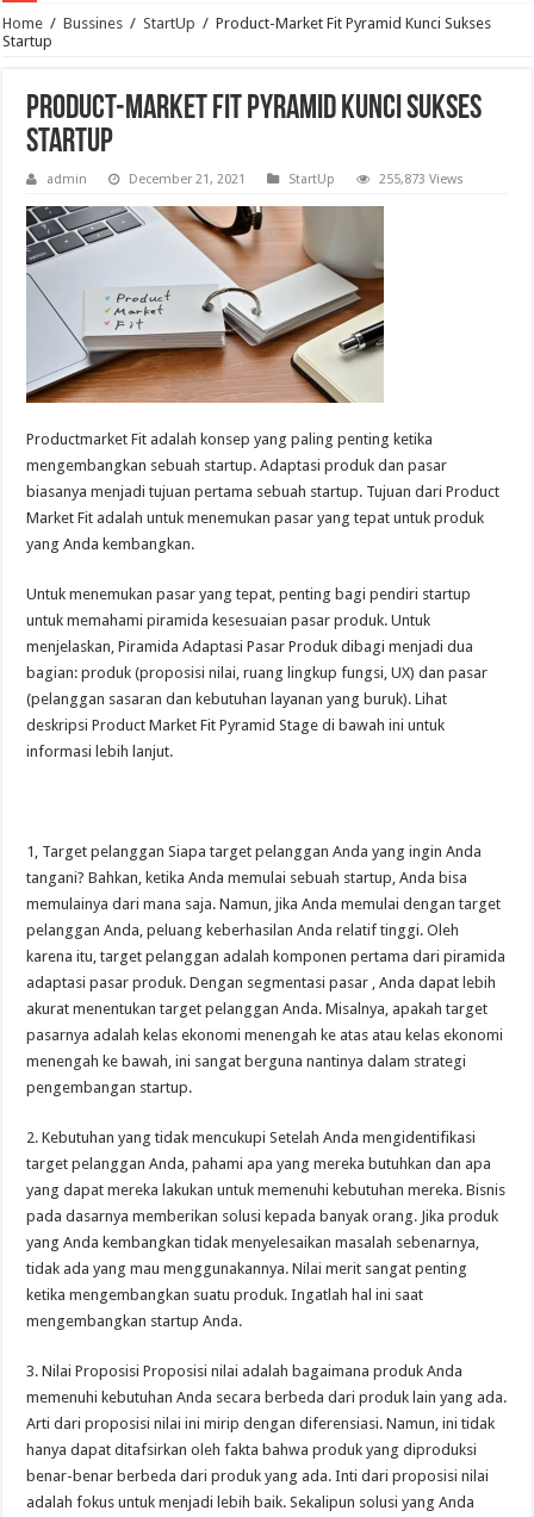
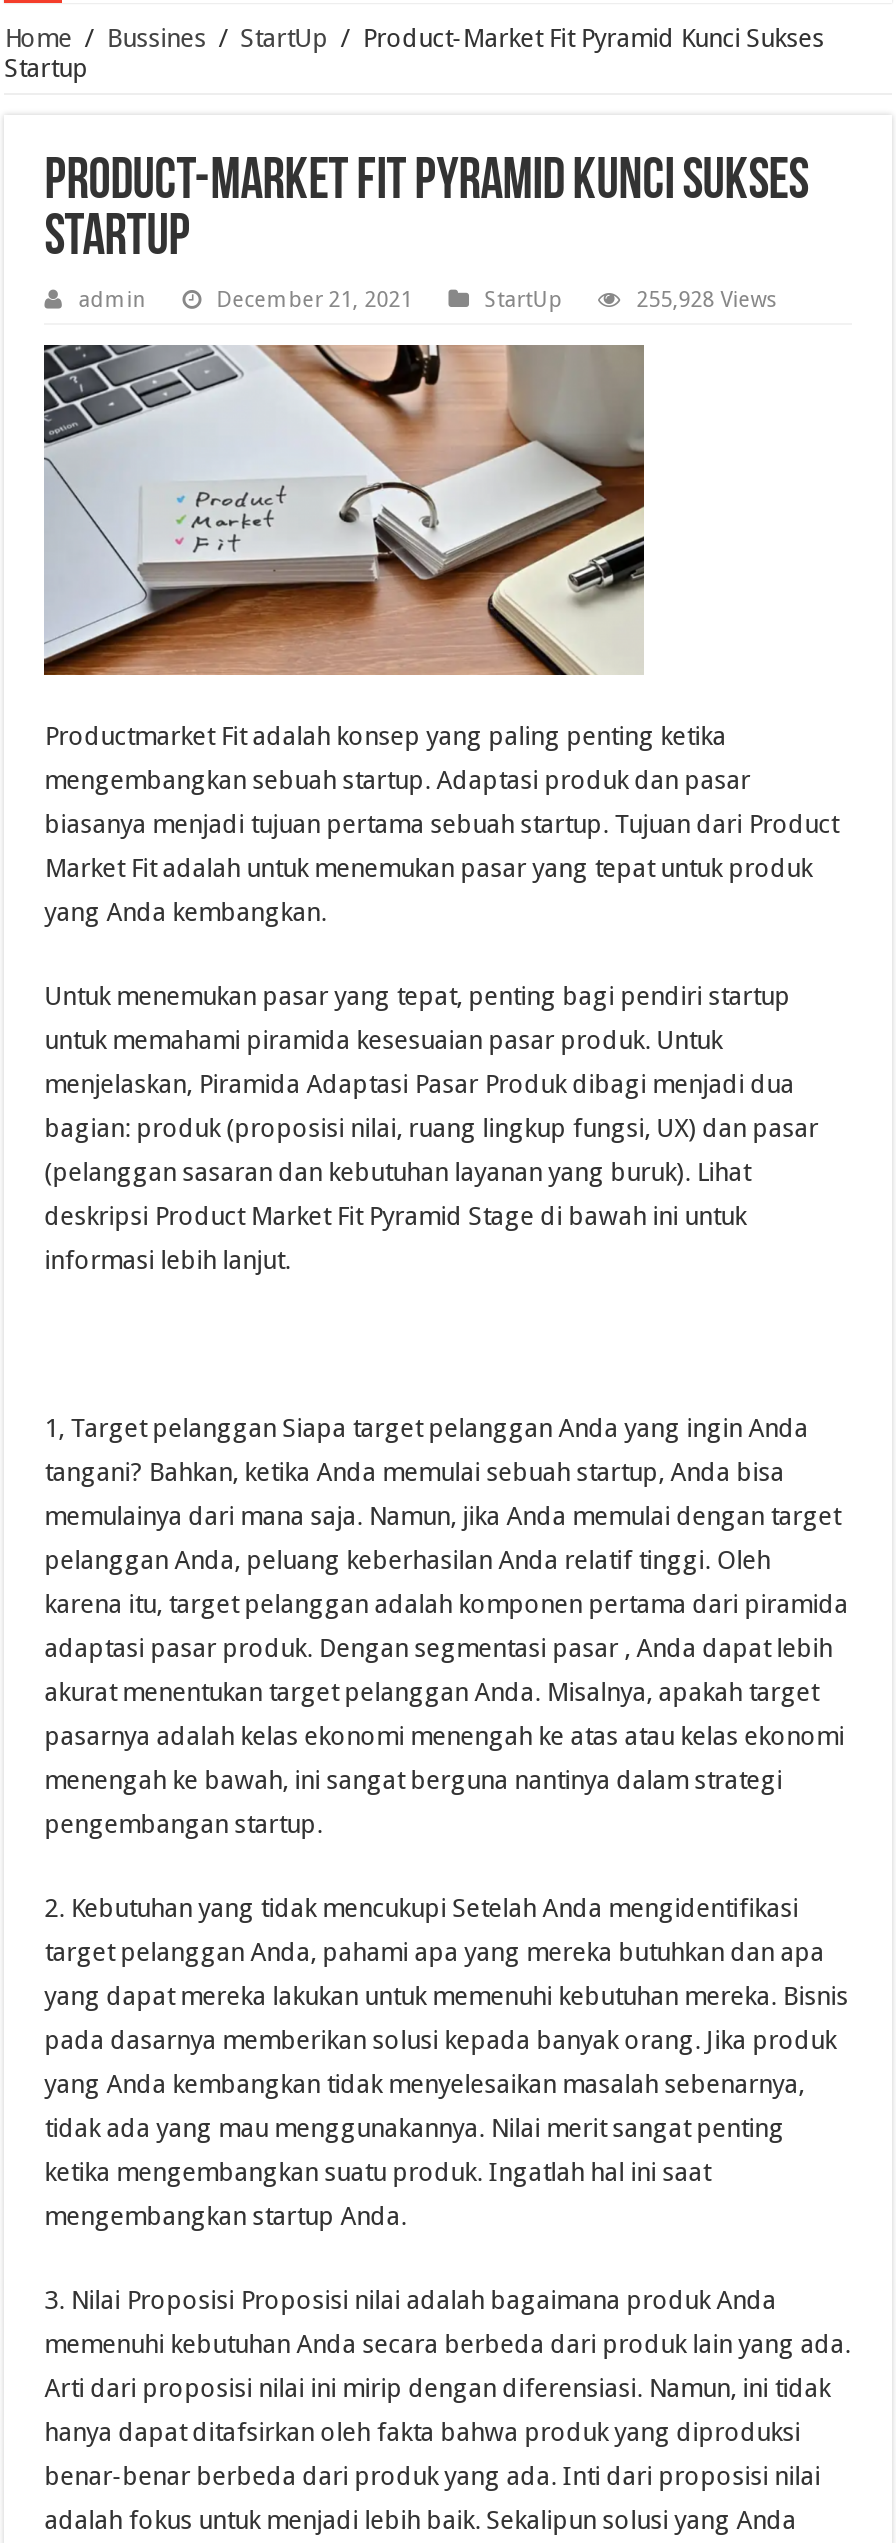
- 255,873 Views
+ 255,928 Views
